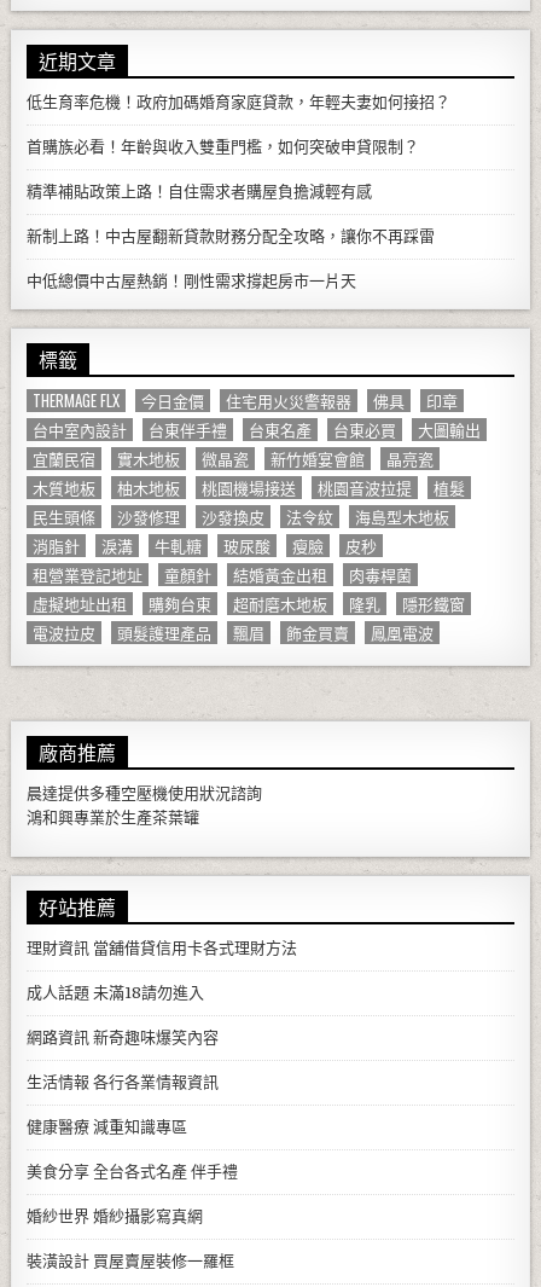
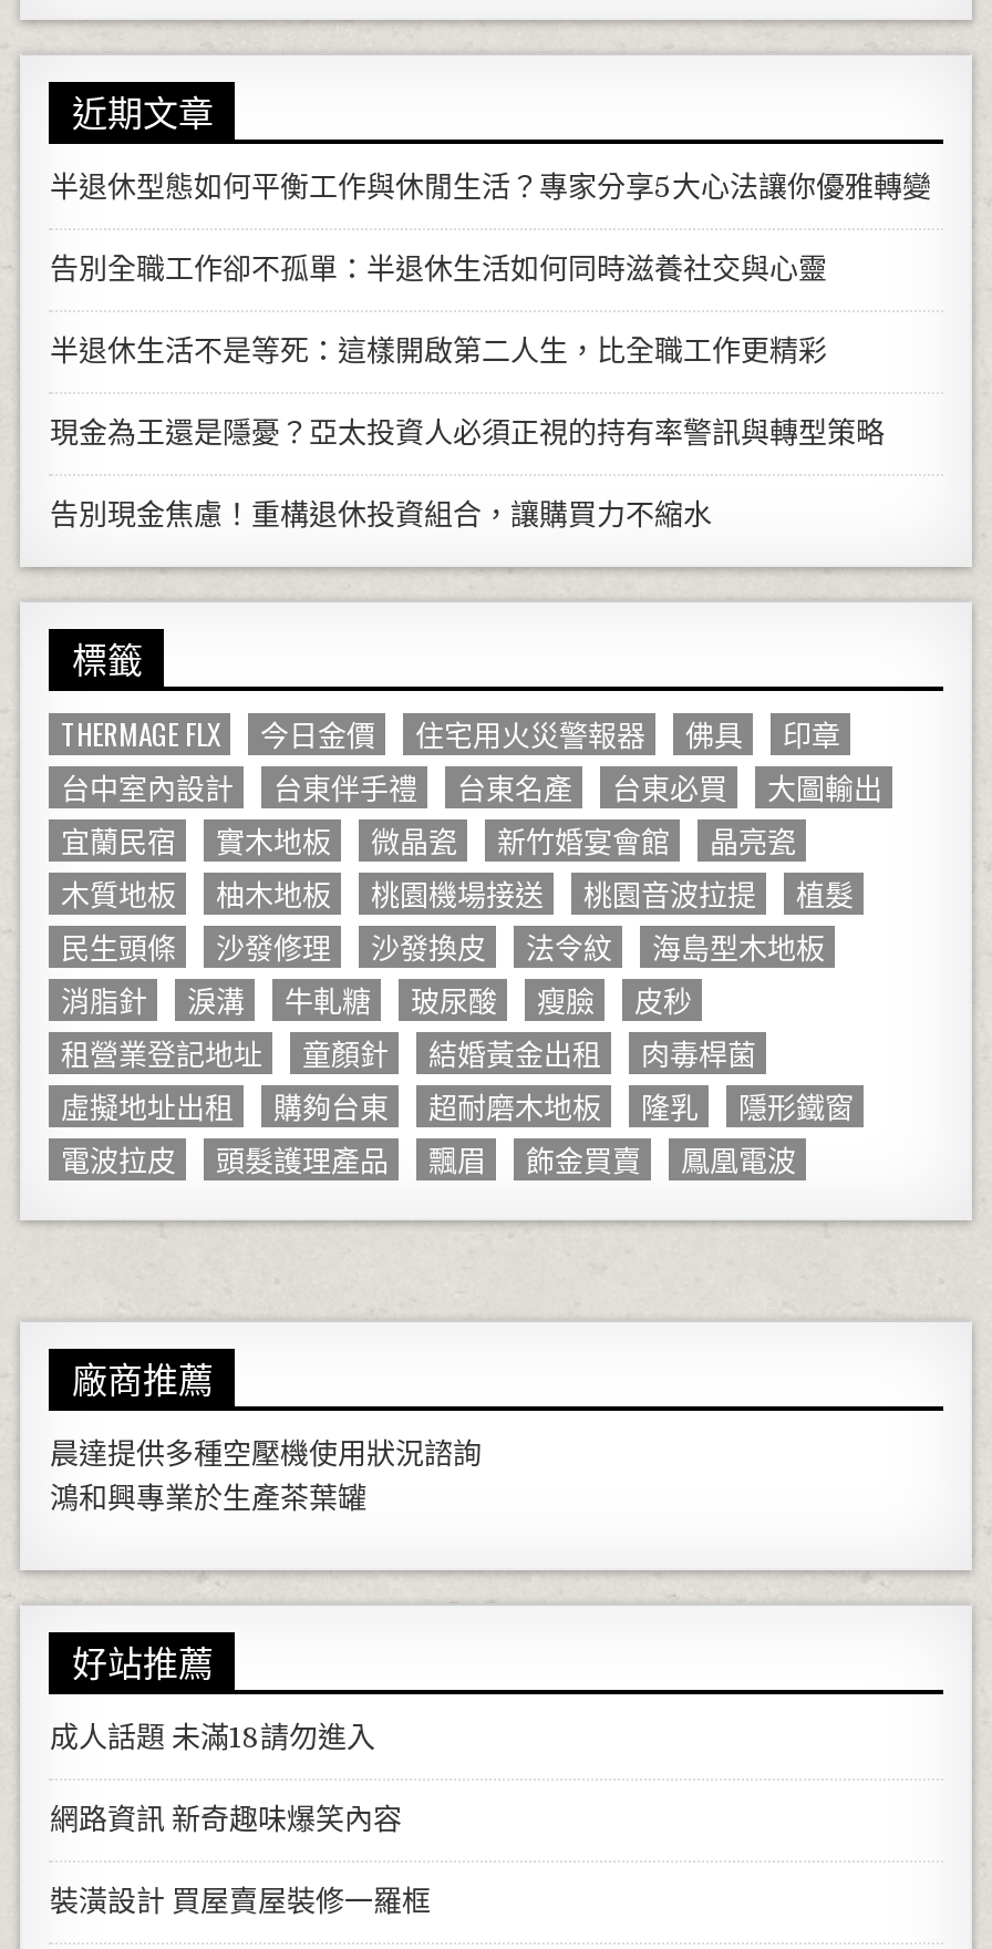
- 低生育率危機！政府加碼婚育家庭貸款，年輕夫妻如何接招？
+ 半退休型態如何平衡工作與休閒生活？專家分享5大心法讓你優雅轉變

- 首購族必看！年齡與收入雙重門檻，如何突破申貸限制？
+ 告別全職工作卻不孤單：半退休生活如何同時滋養社交與心靈

- 精準補貼政策上路！自住需求者購屋負擔減輕有感
+ 半退休生活不是等死：這樣開啟第二人生，比全職工作更精彩

- 新制上路！中古屋翻新貸款財務分配全攻略，讓你不再踩雷
+ 現金為王還是隱憂？亞太投資人必須正視的持有率警訊與轉型策略

- 中低總價中古屋熱銷！剛性需求撐起房市一片天
+ 告別現金焦慮！重構退休投資組合，讓購買力不縮水

- 理財資訊當舖借貸信用卡各式理財方法

- 生活情報各行各業情報資訊
- 健康醫療減重知識專區
- 美食分享全台各式名產 伴手禮
- 婚紗世界婚紗攝影寫真網
